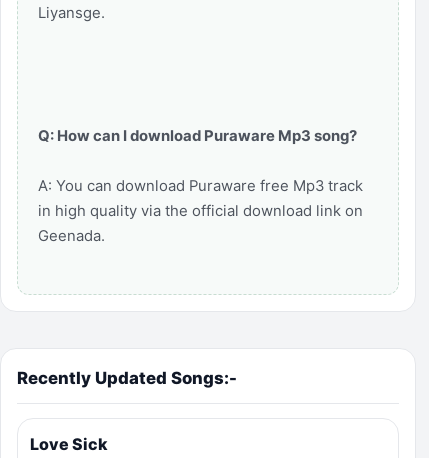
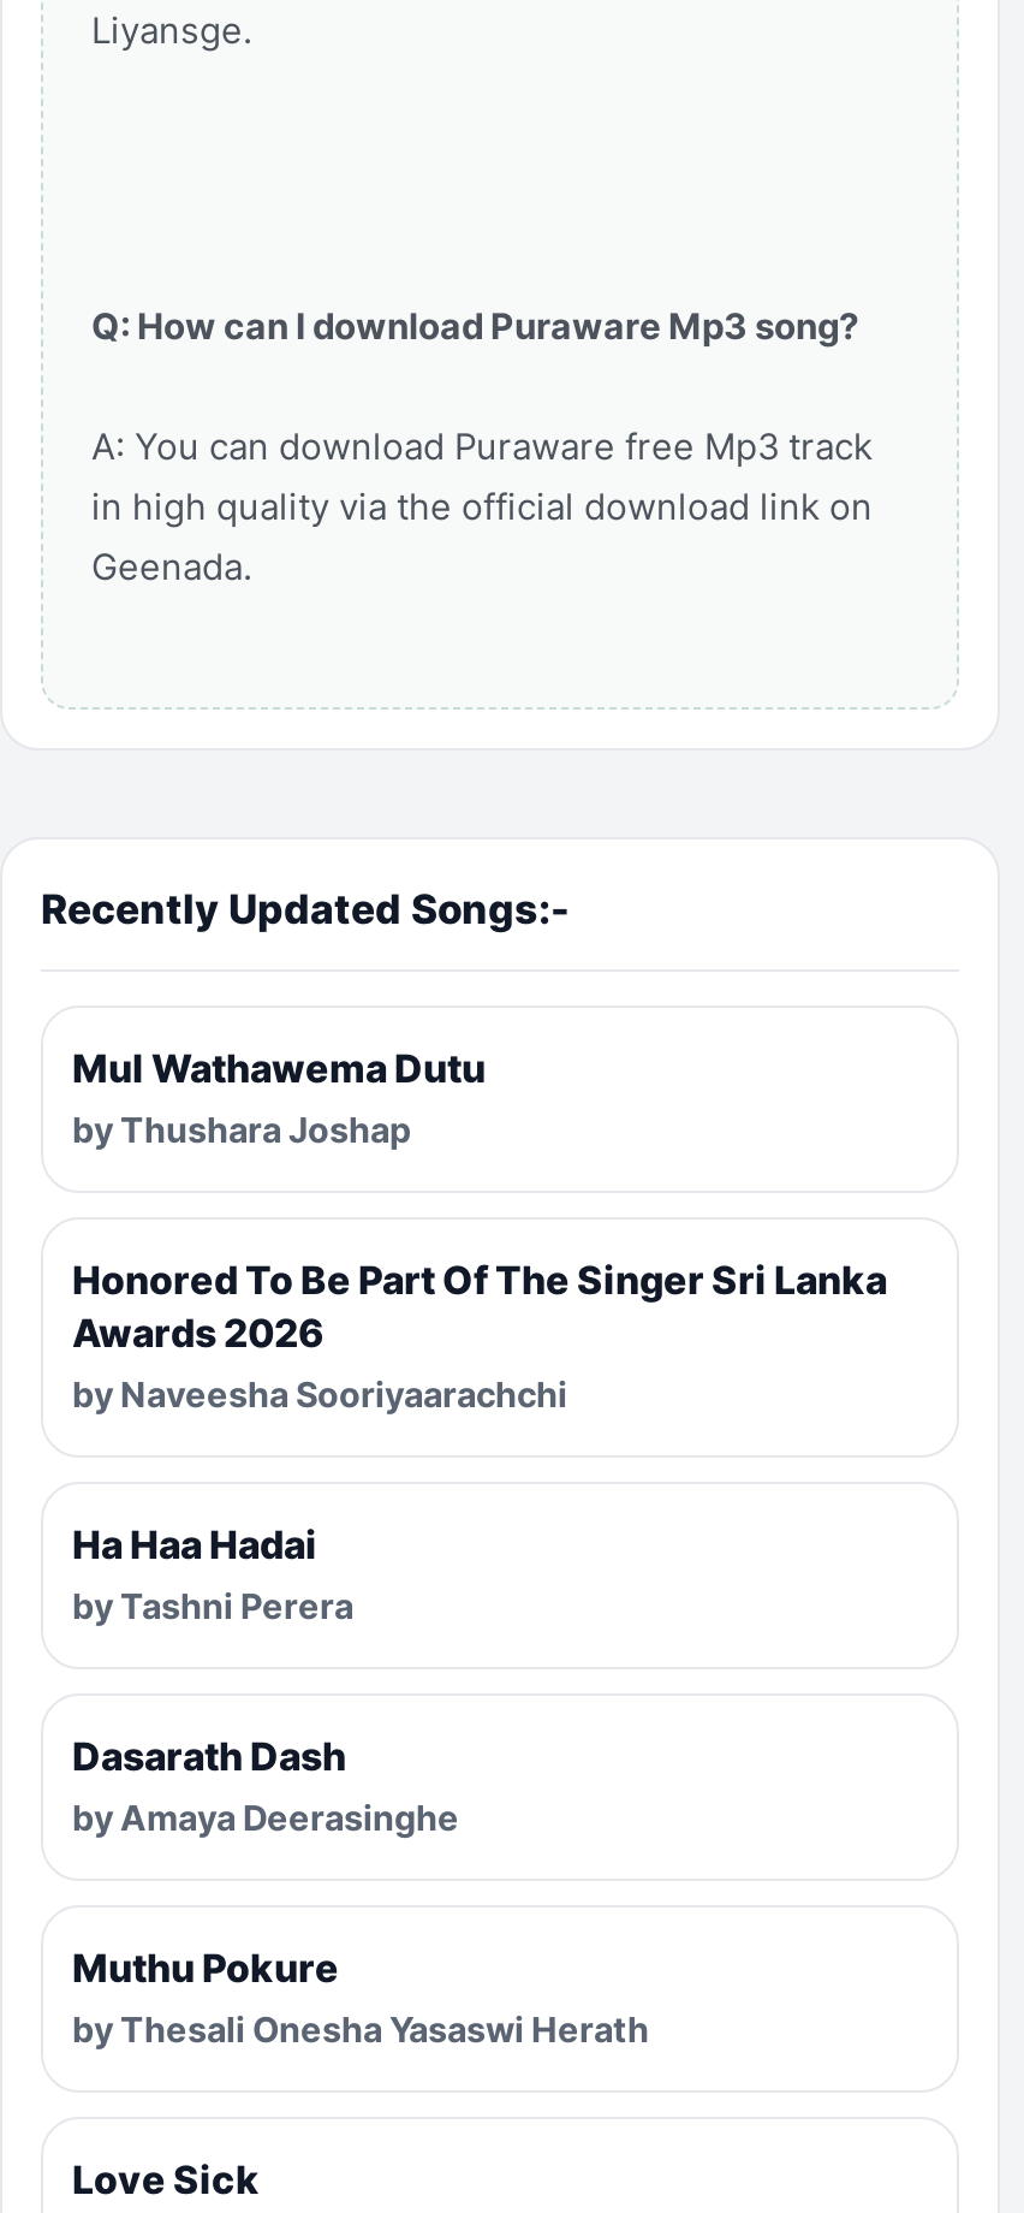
+ Mul Wathawema Dutu
+ by Thushara Joshap
+ Honored To Be Part Of The Singer Sri Lanka
+ Awards 2026
+ by Naveesha Sooriyaarachchi
+ Ha Haa Hadai
+ by Tashni Perera
+ Dasarath Dash
+ by Amaya Deerasinghe
+ Muthu Pokure
+ by Thesali Onesha Yasaswi Herath
